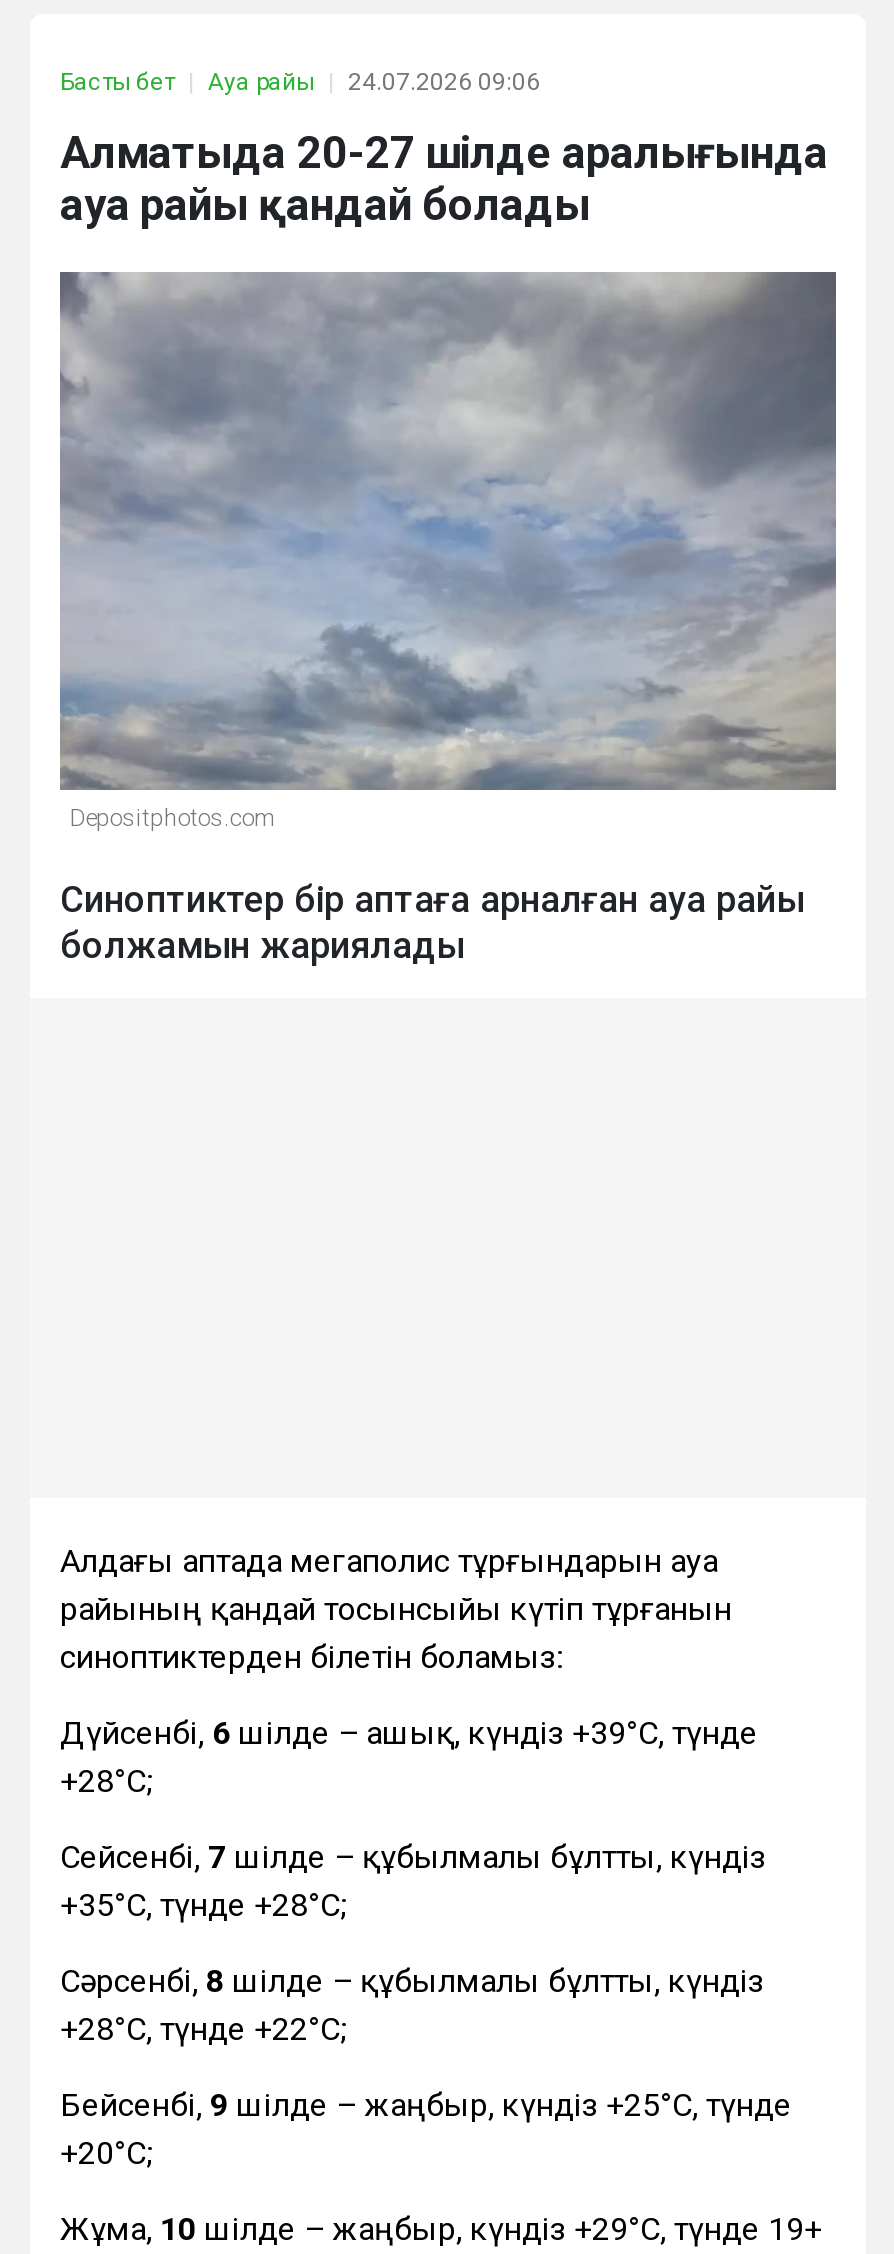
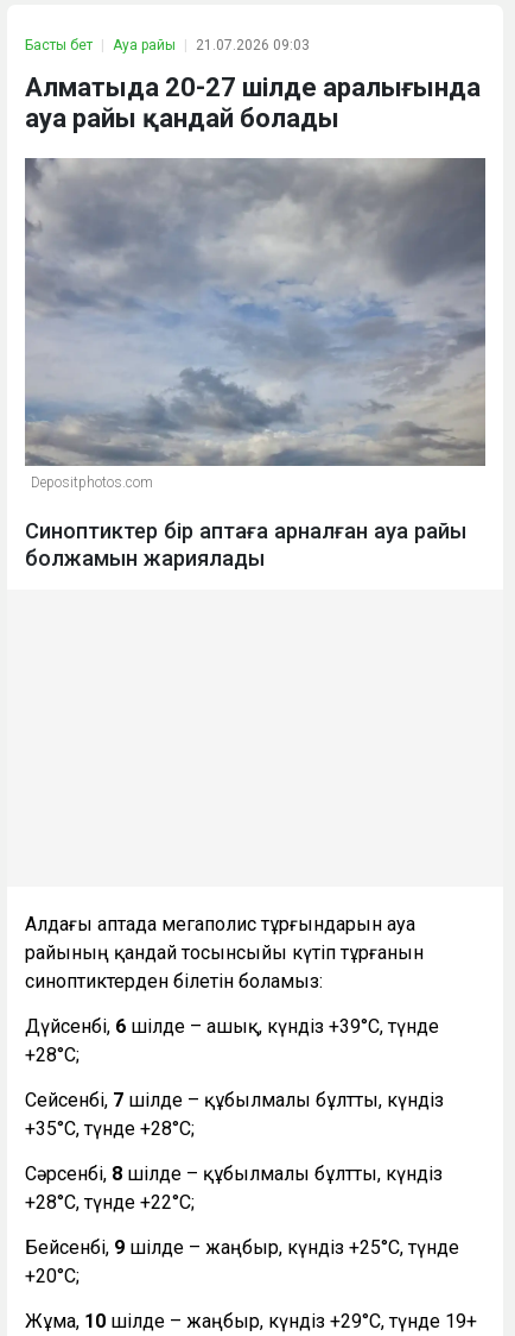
- Басты бет Ауа райы 24.07.2026 09:06
+ Басты бет Ауа райы 21.07.2026 09:03
